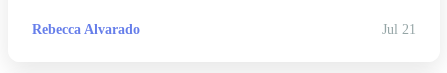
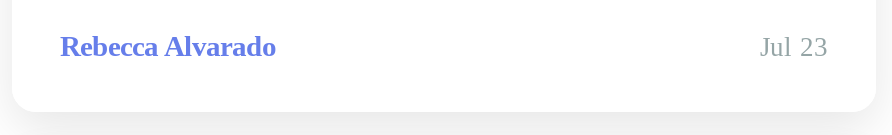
- Jul 21
+ Jul 23
